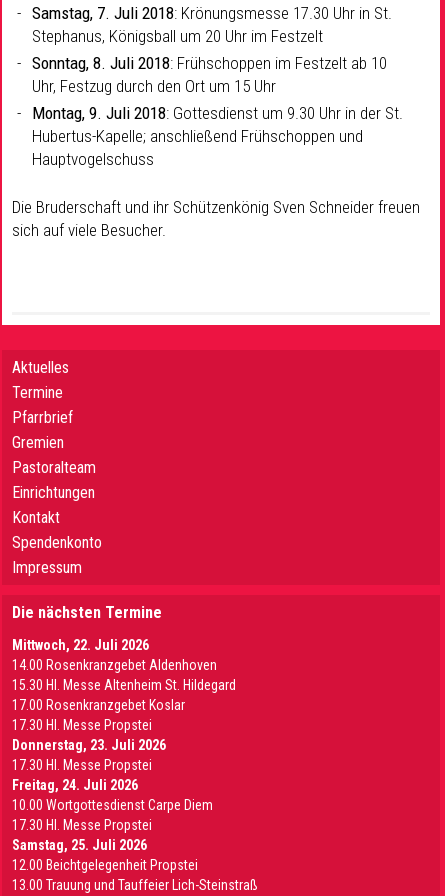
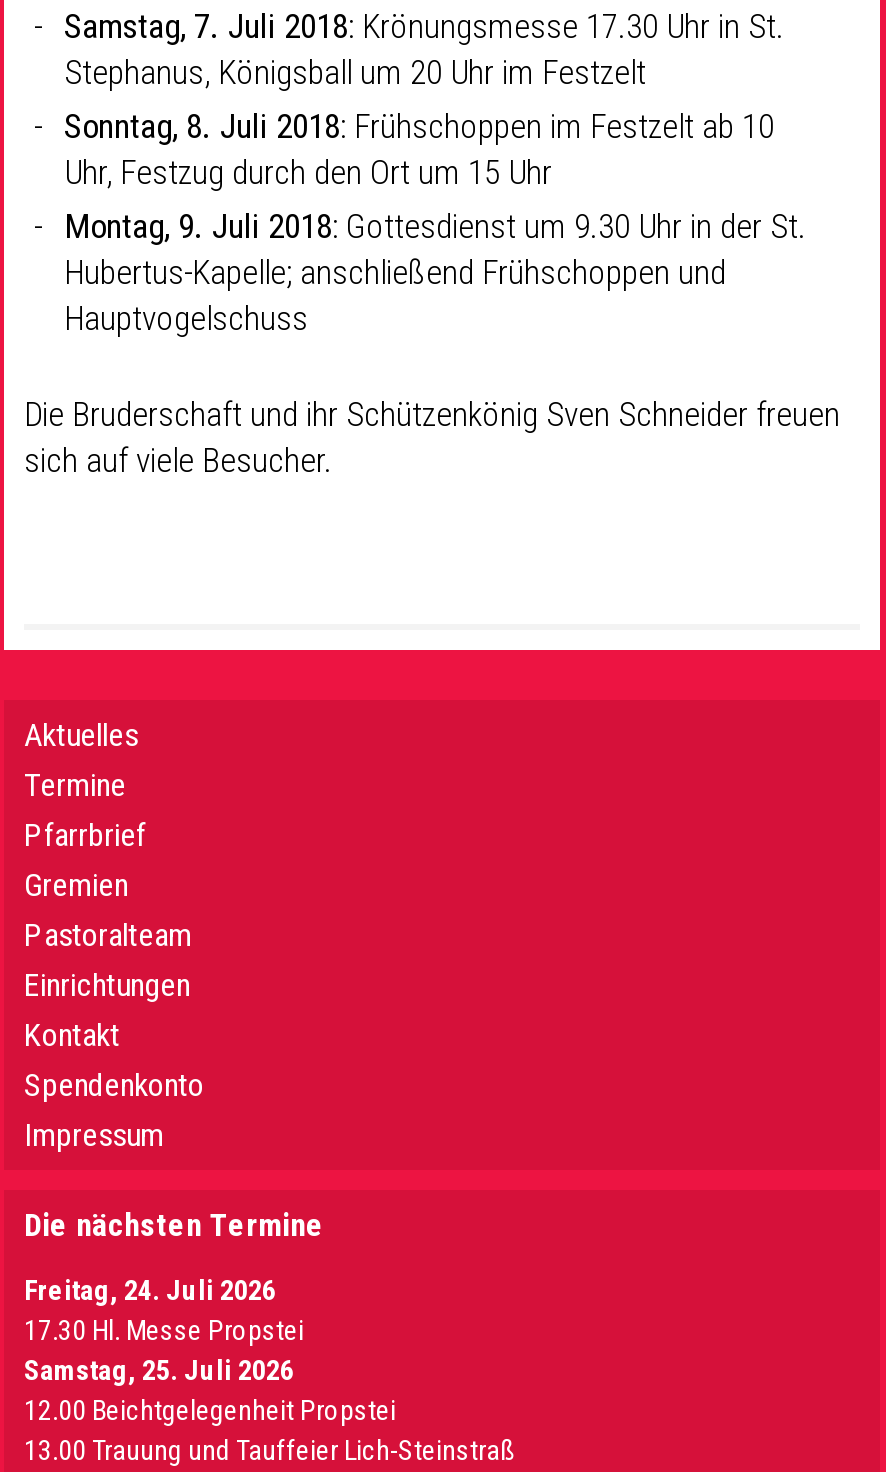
- Mittwoch, 22. Juli 2026
- 14.00 Rosenkranzgebet Aldenhoven
- 15.30 Hl. Messe Altenheim St. Hildegard
- 17.00 Rosenkranzgebet Koslar
- 17.30 Hl. Messe Propstei
- Donnerstag, 23. Juli 2026
- 17.30 Hl. Messe Propstei

- 10.00 Wortgottesdienst Carpe Diem
